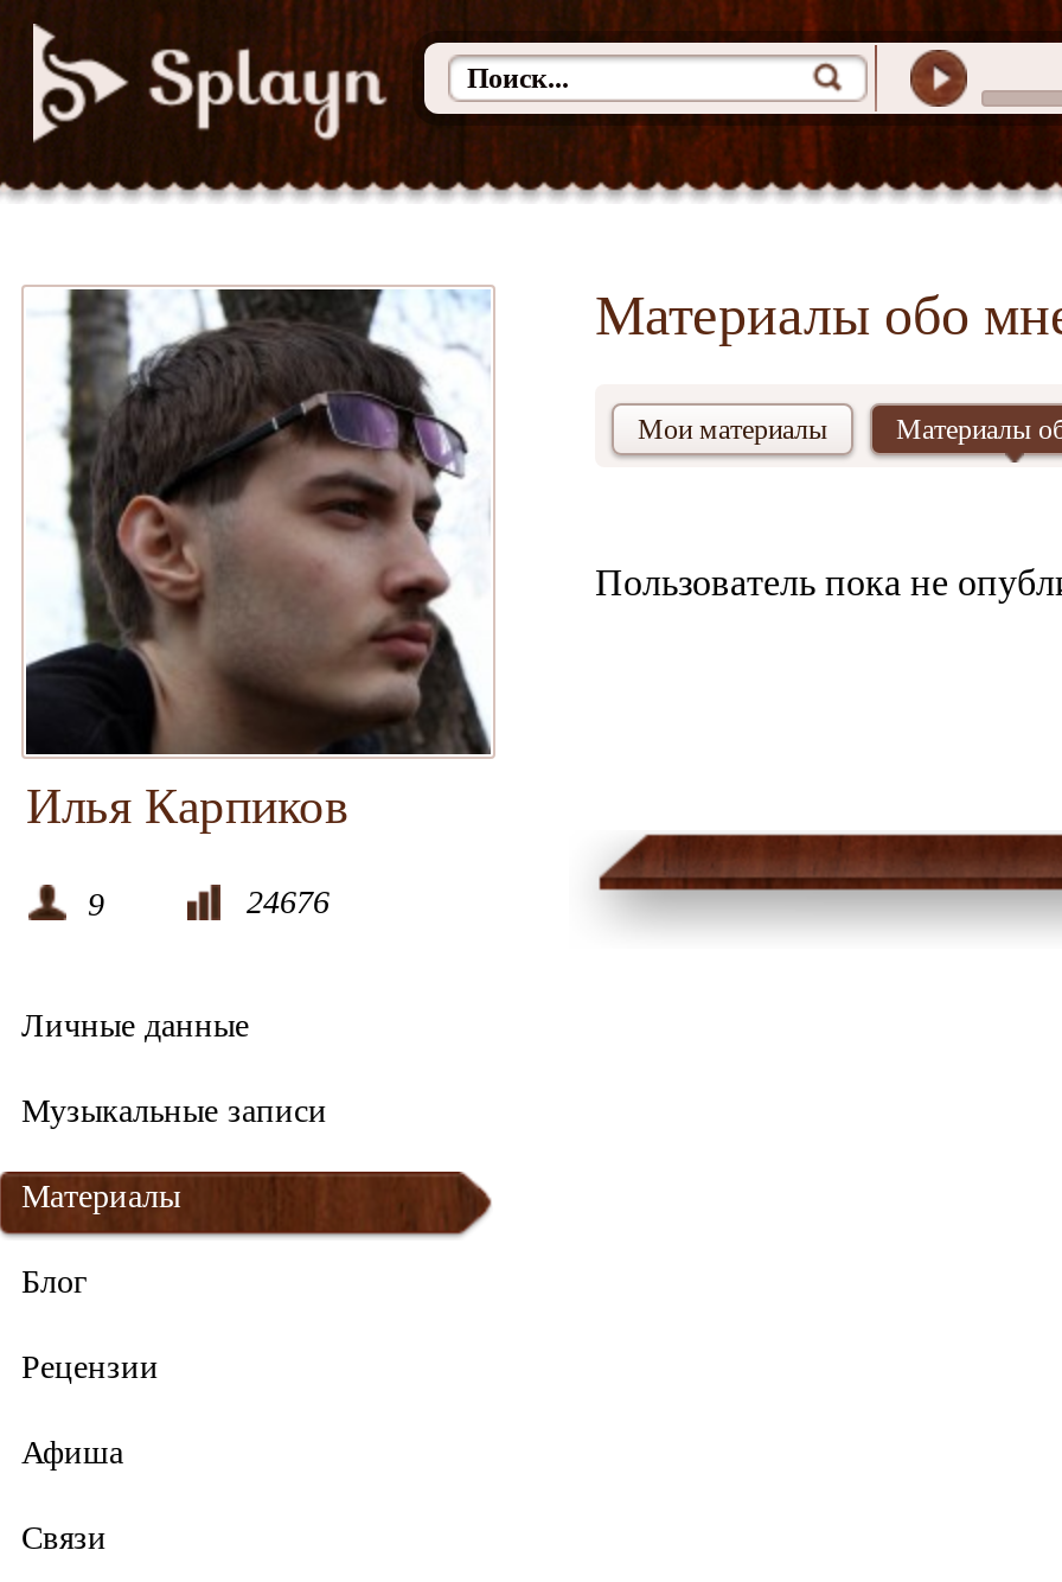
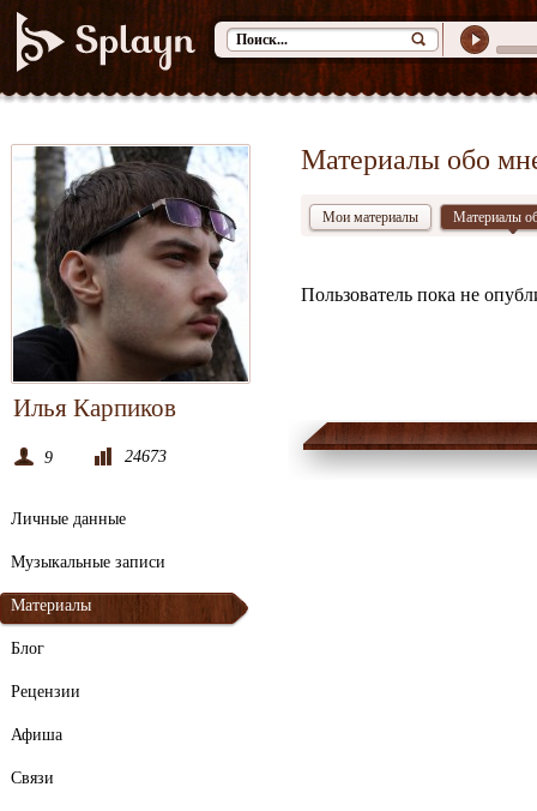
- 24676
+ 24673
